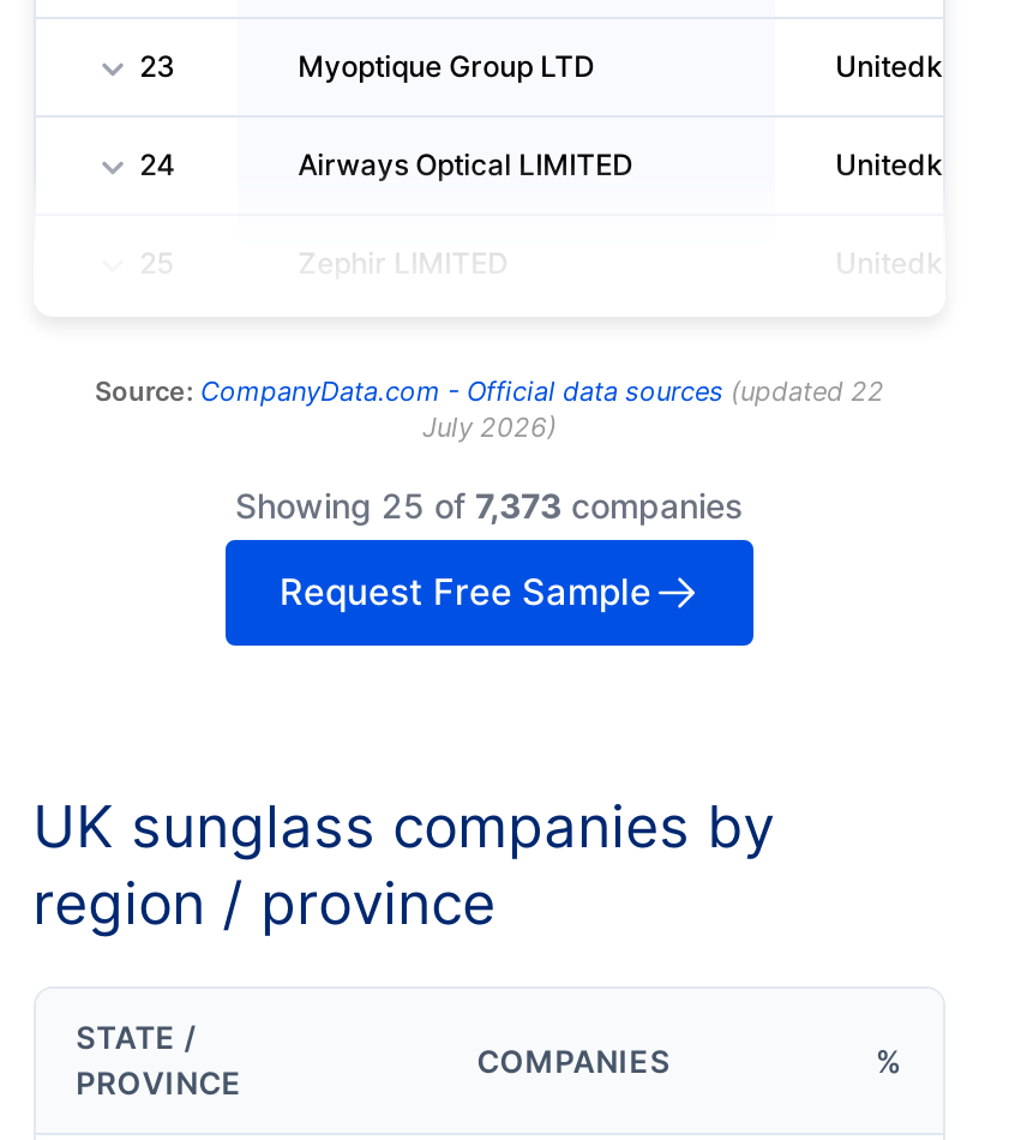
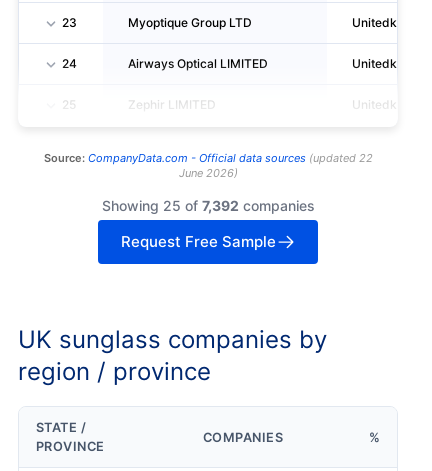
- July 2026)
+ June 2026)

- Showing 25 of 7,373 companies
+ Showing 25 of 7,392 companies
